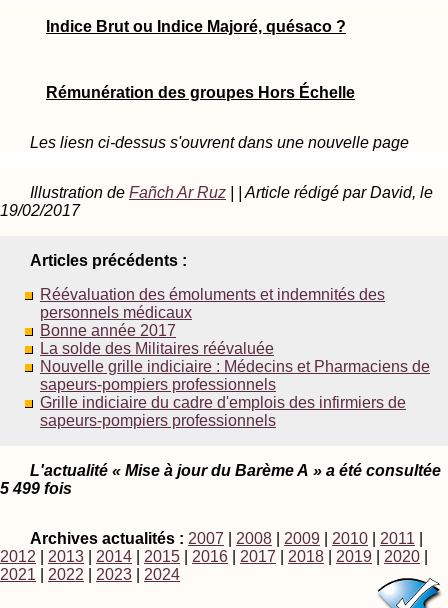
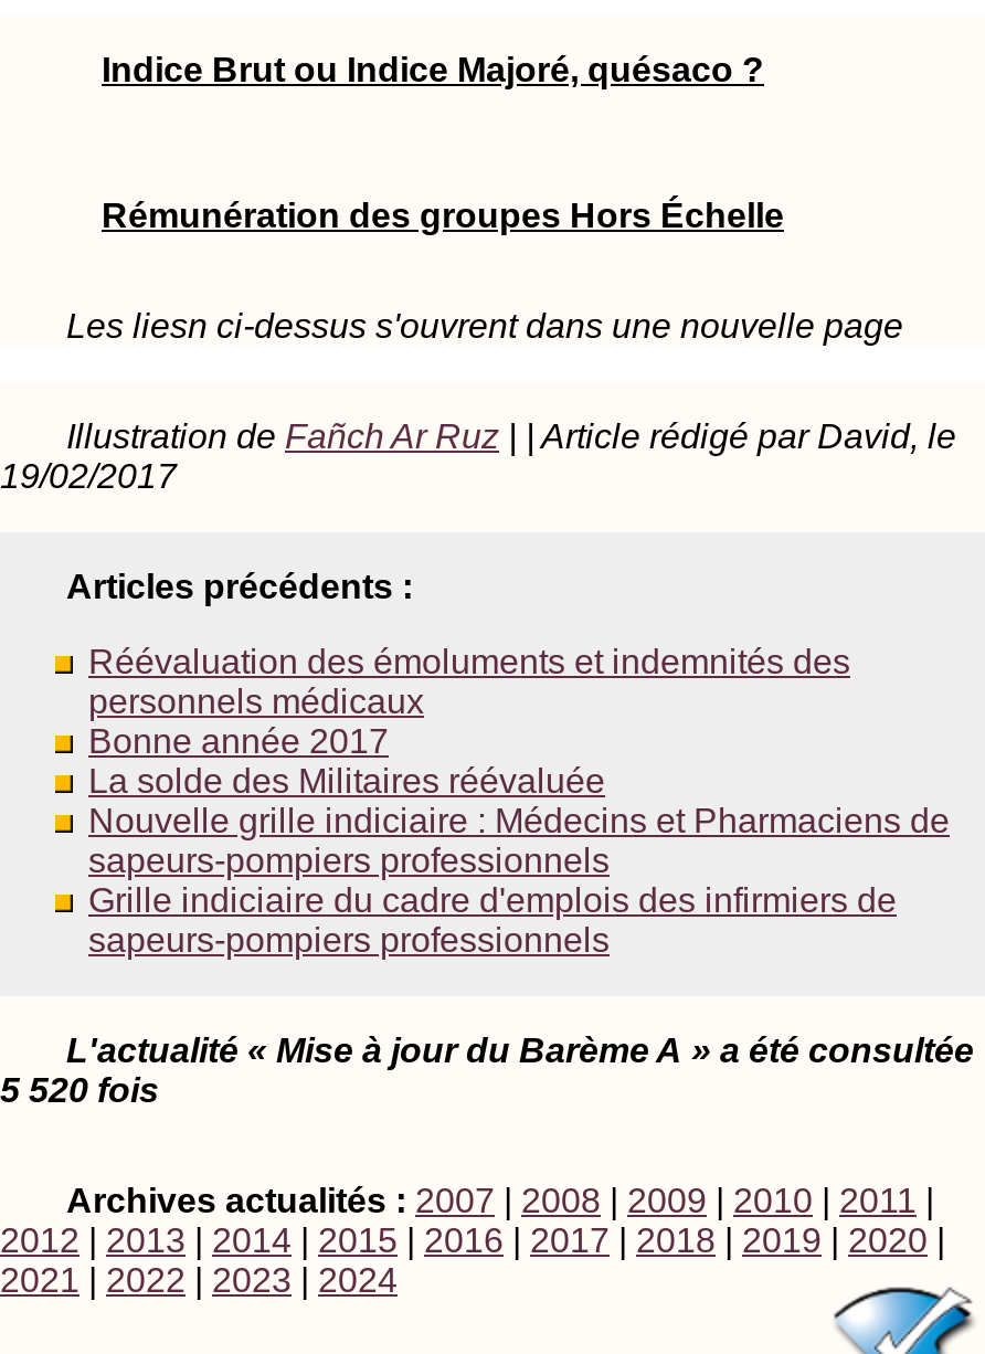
- 5 499 fois
+ 5 520 fois
